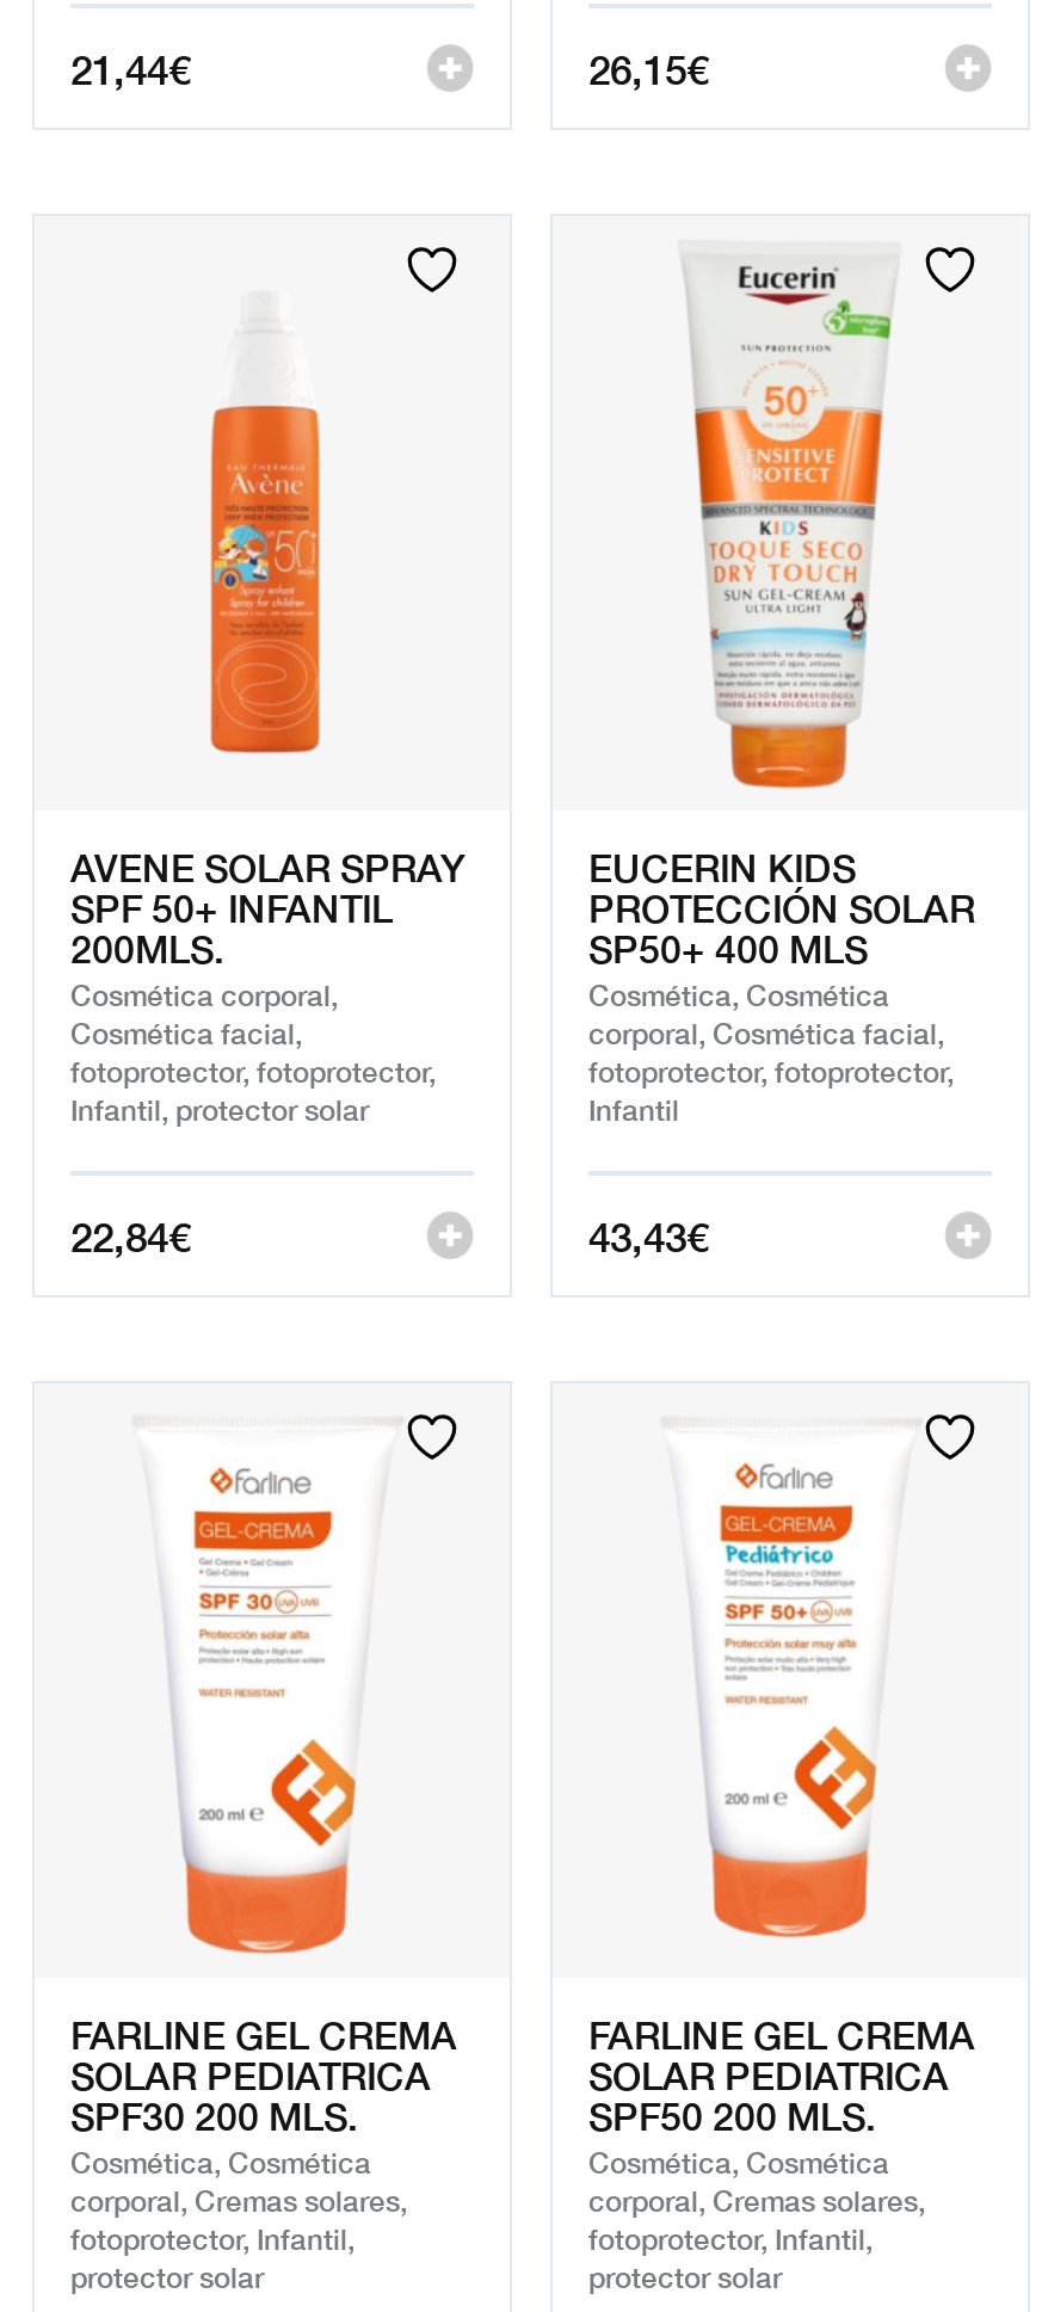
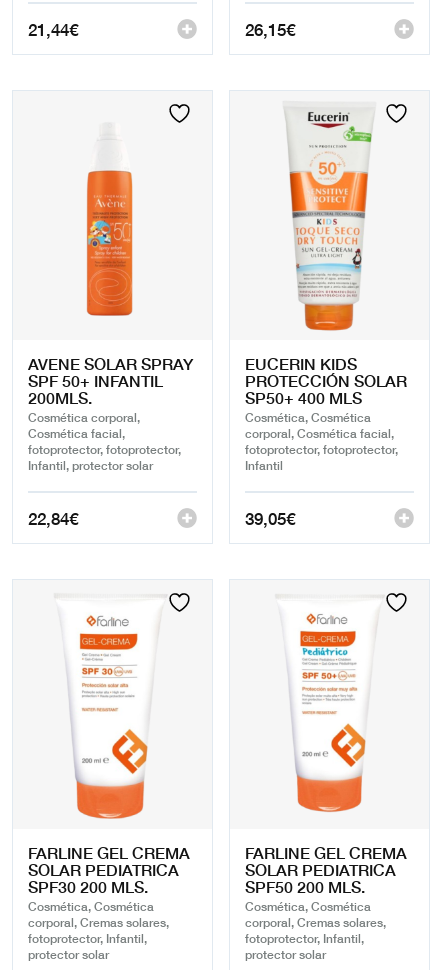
- 43,43€
+ 39,05€
